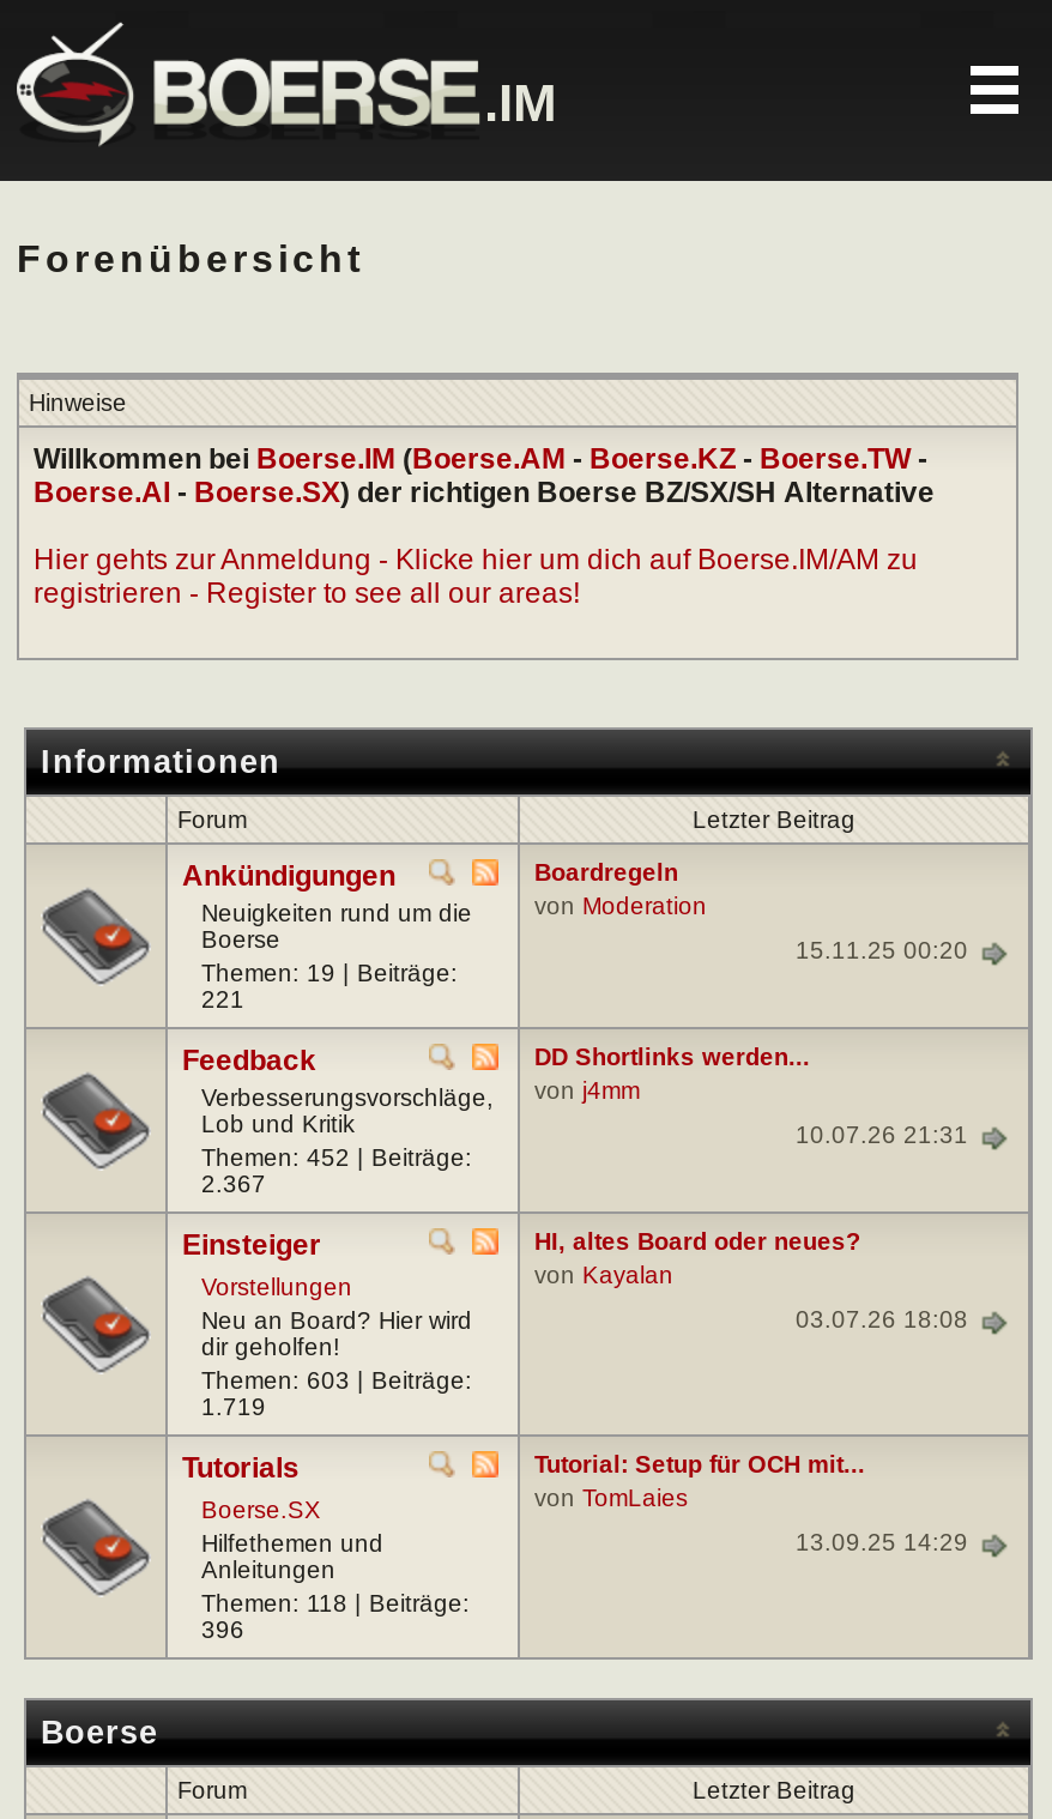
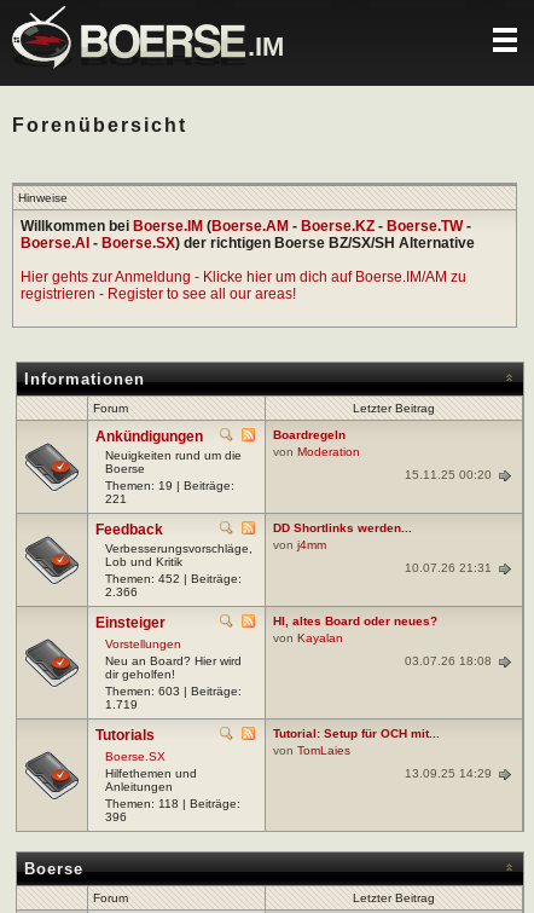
- 2.367
+ 2.366
